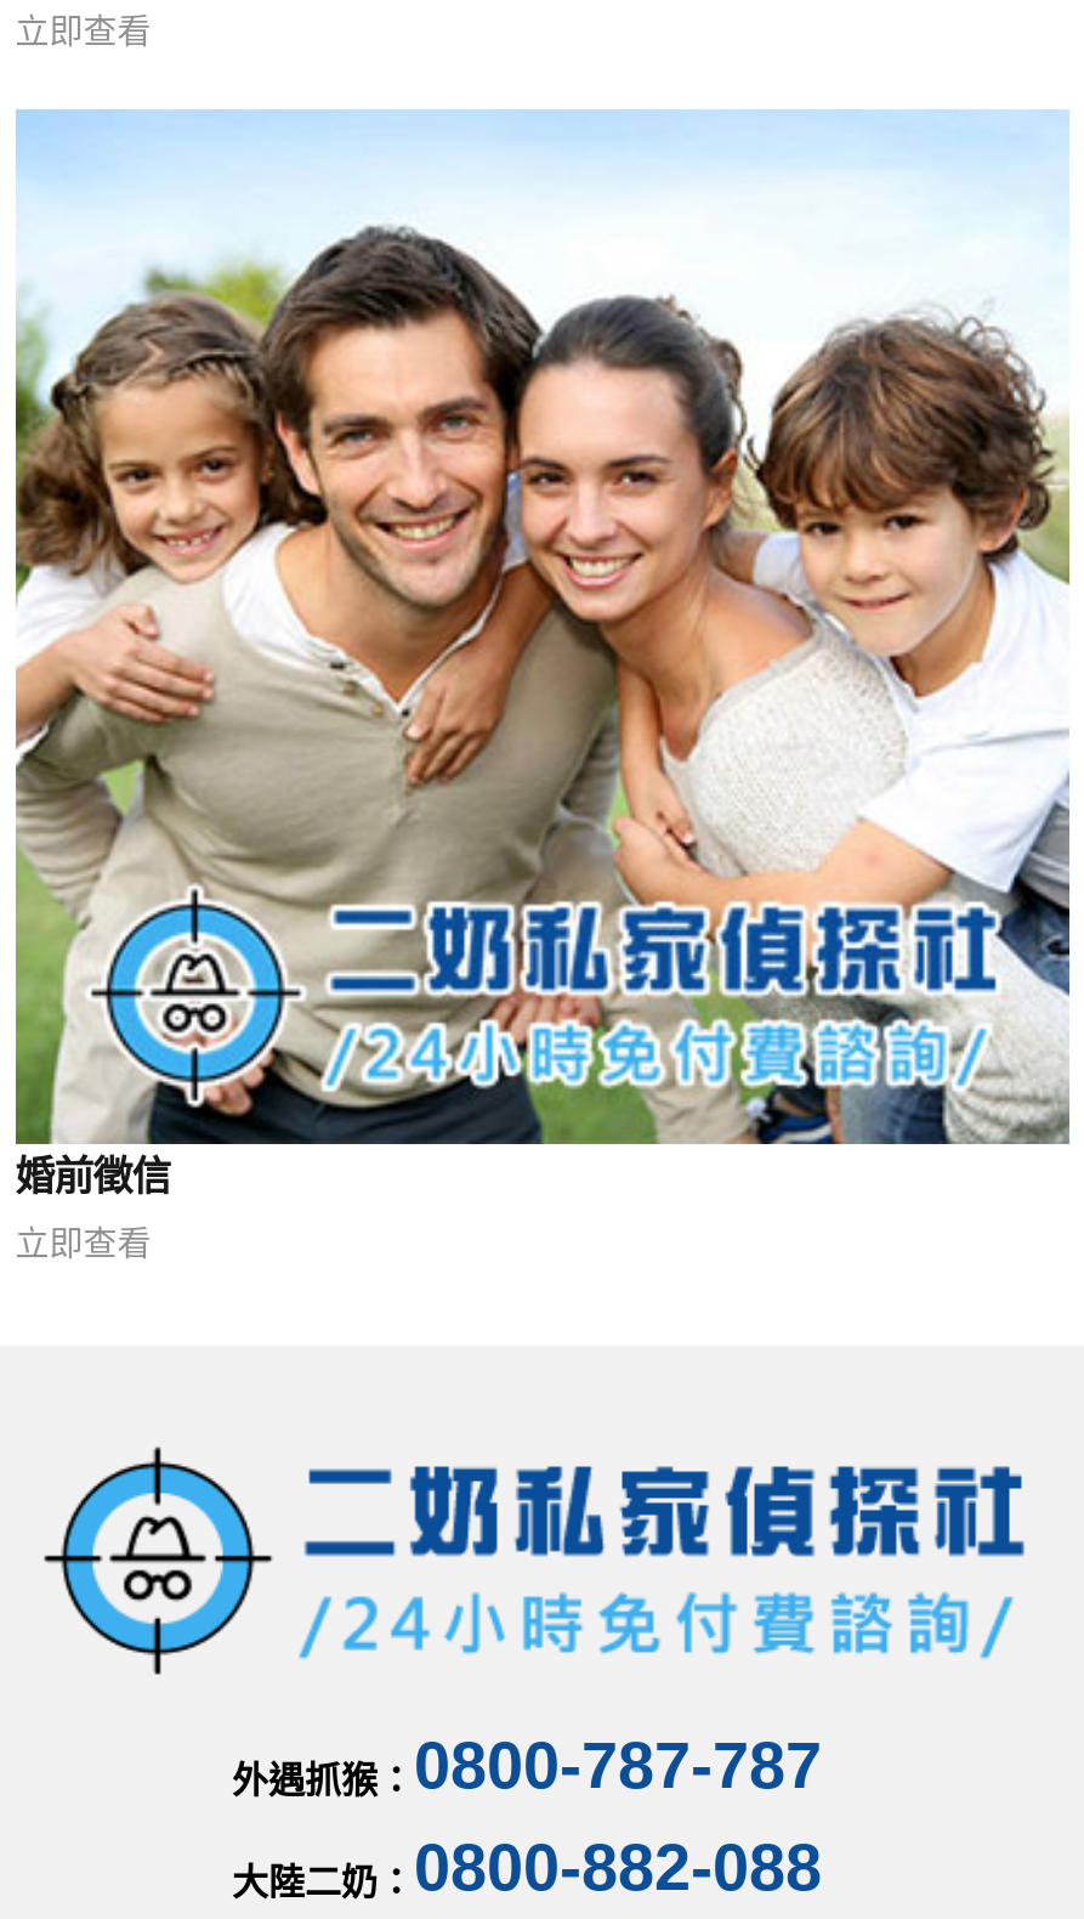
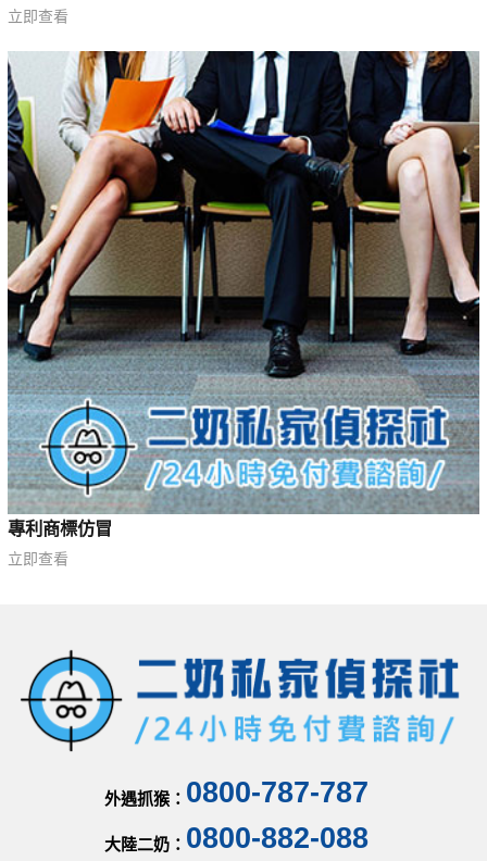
- [image]
- 婚前徵信
+ [image]
+ 專利商標仿冒
